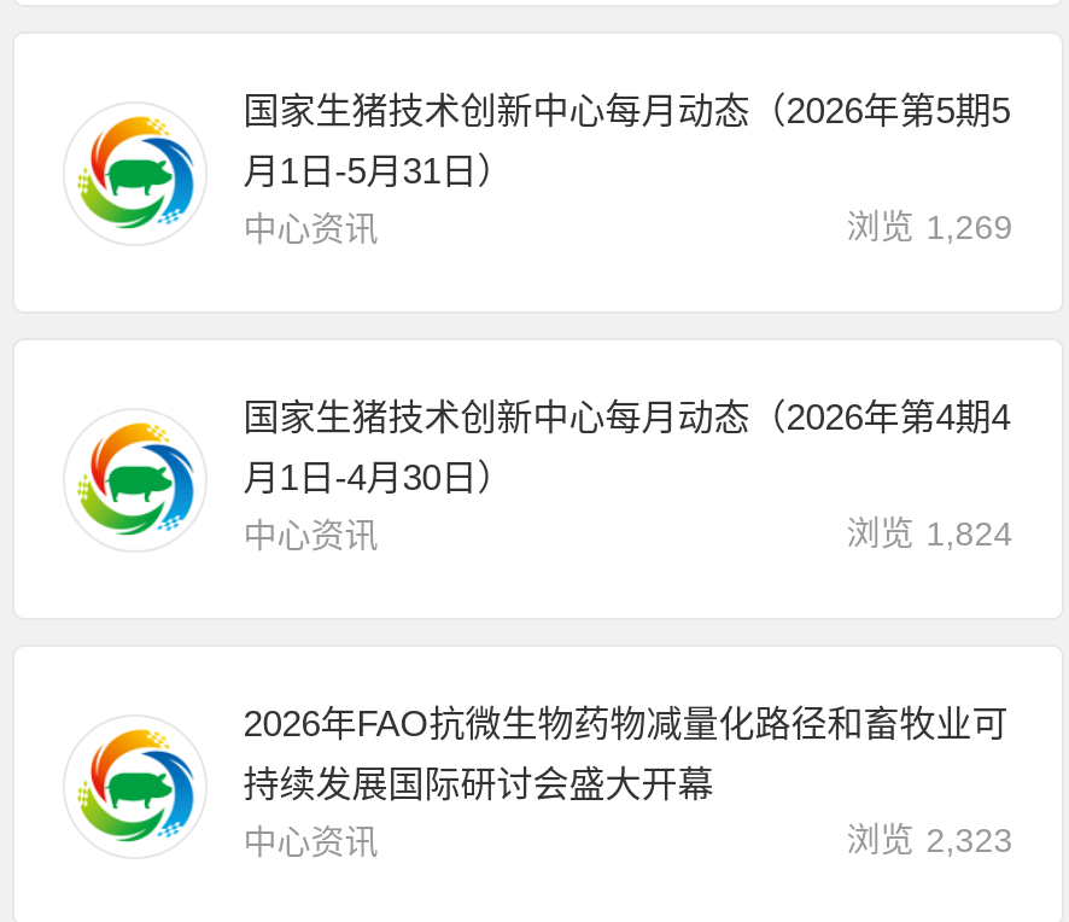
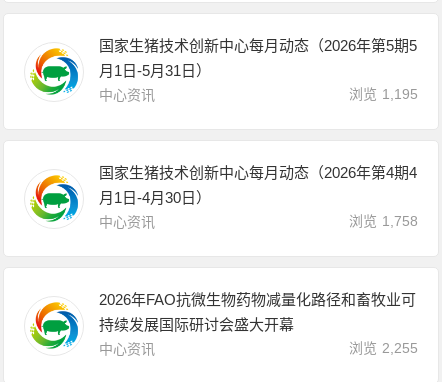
- 浏览 1,269
+ 浏览 1,195

- 浏览 1,824
+ 浏览 1,758

- 浏览 2,323
+ 浏览 2,255
